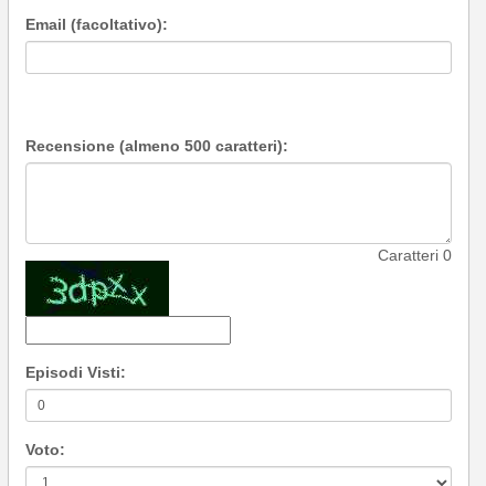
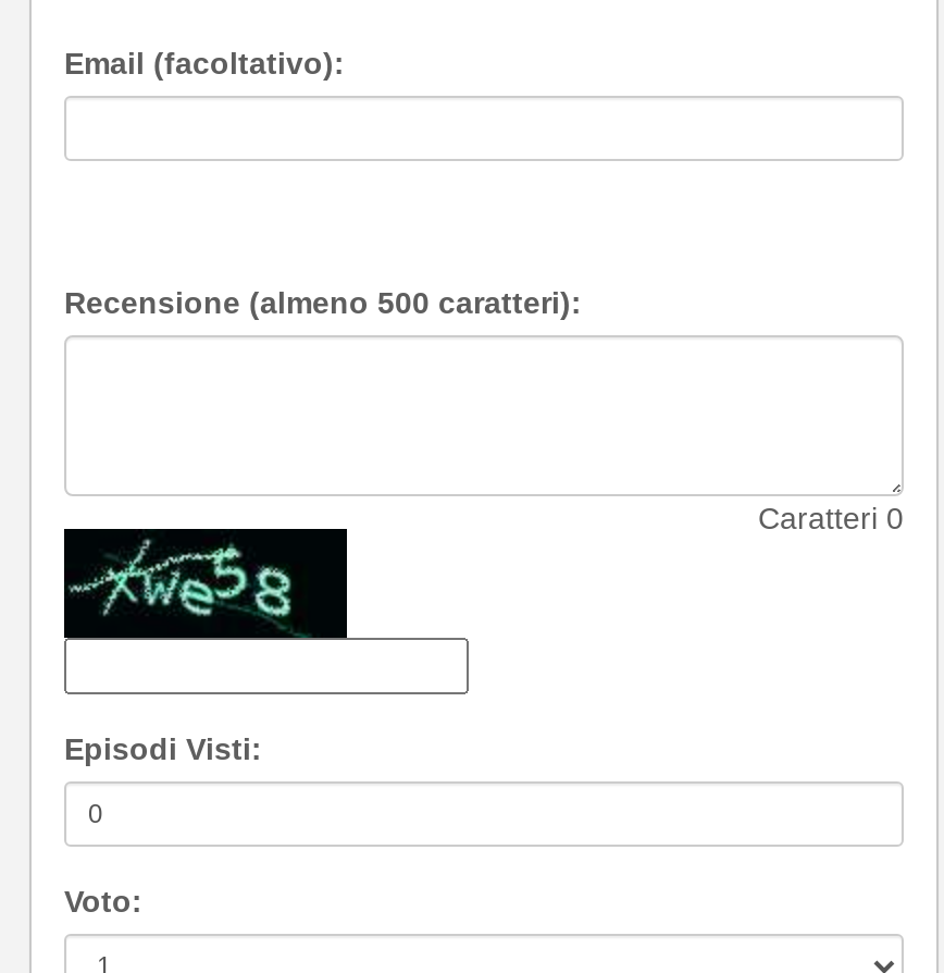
- [image]
+ [image]
